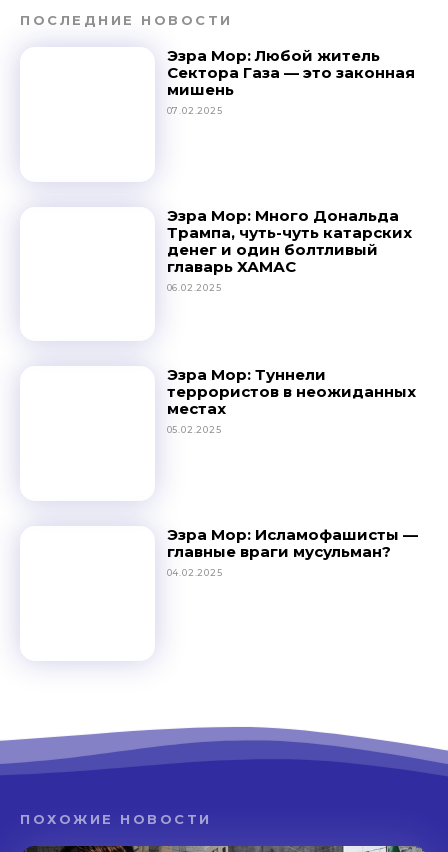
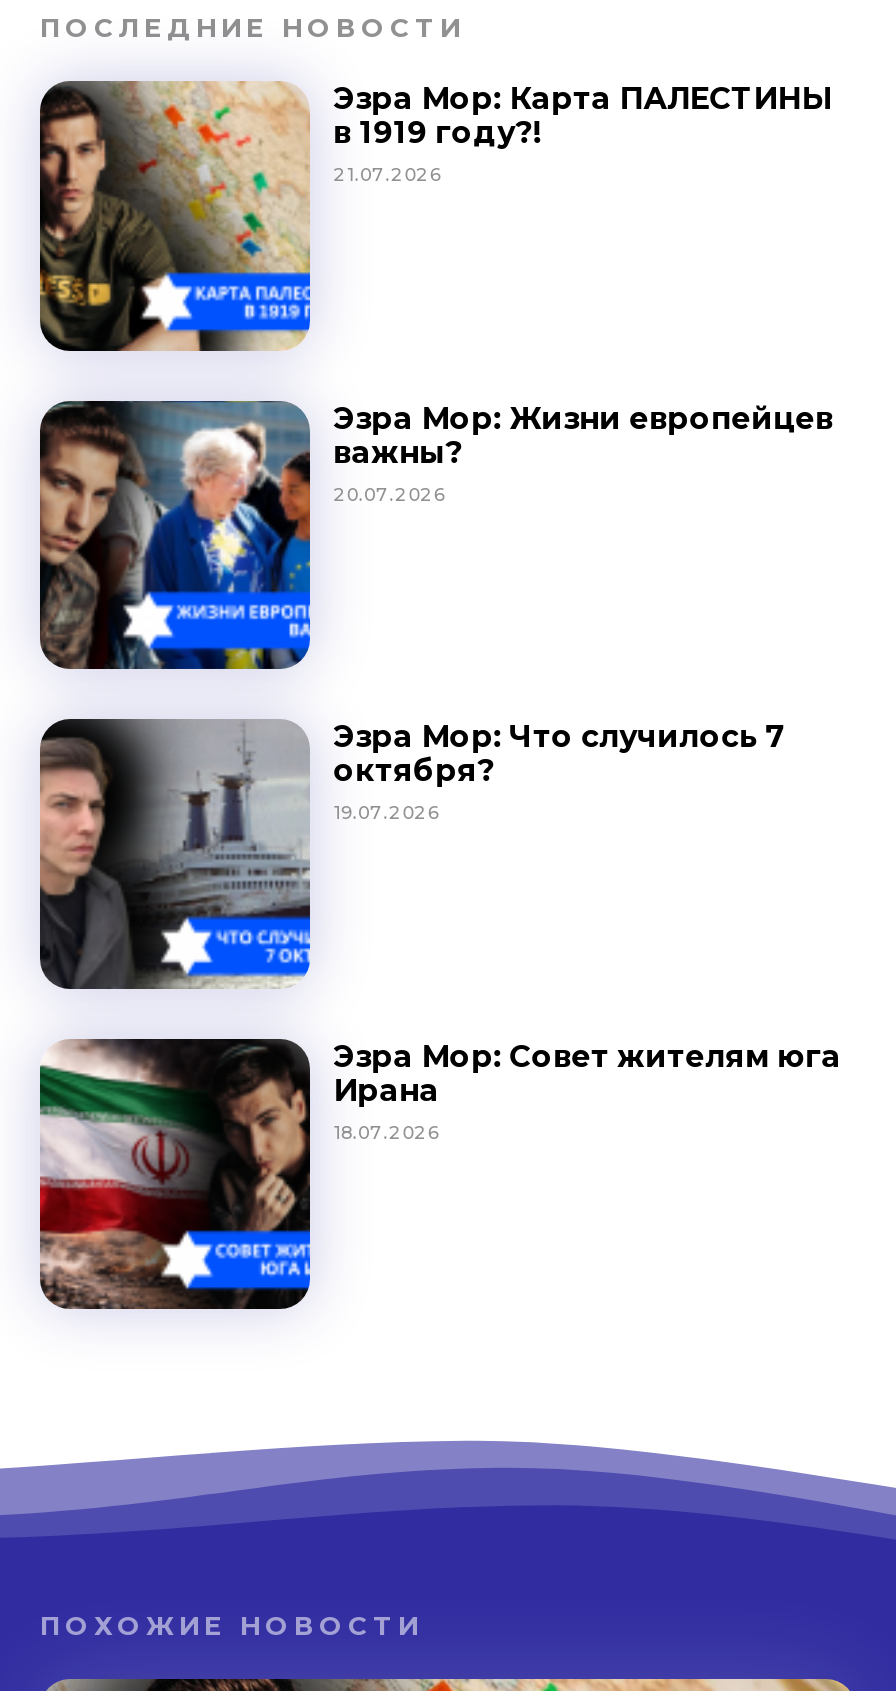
+ [image]

+ [image]

+ [image]

+ [image]

- Эзра Мор: Любой житель
- Сектора Газа — это законная
- мишень
- 07.02.2025
+ Эзра Мор: Карта ПАЛЕСТИНЫ
+ в 1919 году?!
+ 21.07.2026

- Эзра Мор: Много Дональда
- Трампа, чуть-чуть катарских
- денег и один болтливый
- главарь ХАМАС
- 06.02.2025
+ Эзра Мор: Жизни европейцев
+ важны?
+ 20.07.2026

- Эзра Мор: Туннели
- террористов в неожиданных
- местах
- 05.02.2025
+ Эзра Мор: Что случилось 7
+ октября?
+ 19.07.2026

- Эзра Мор: Исламофашисты —
- главные враги мусульман?
- 04.02.2025
+ Эзра Мор: Совет жителям юга
+ Ирана
+ 18.07.2026
